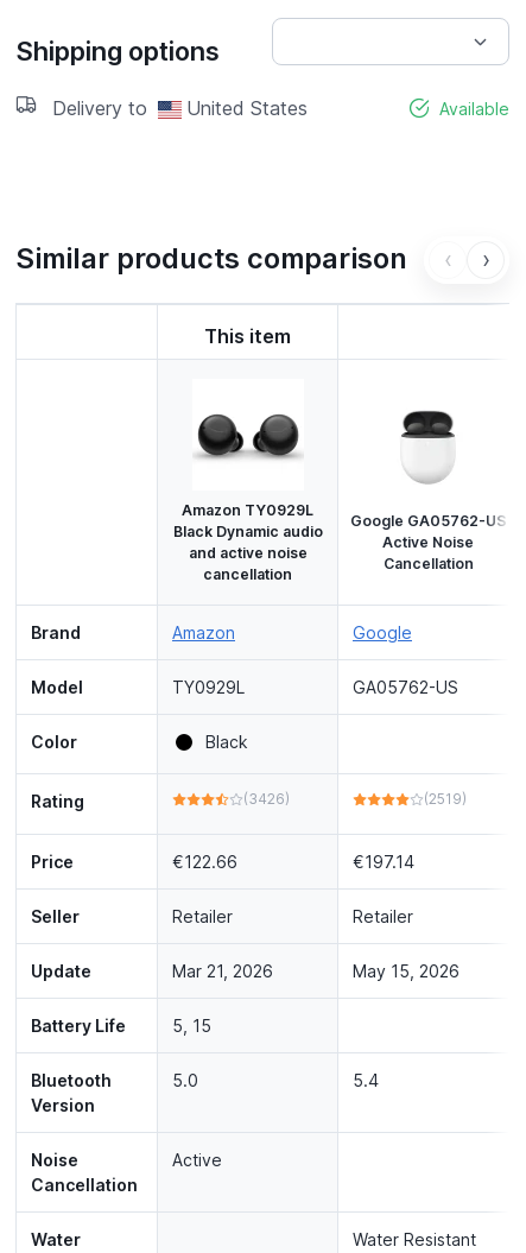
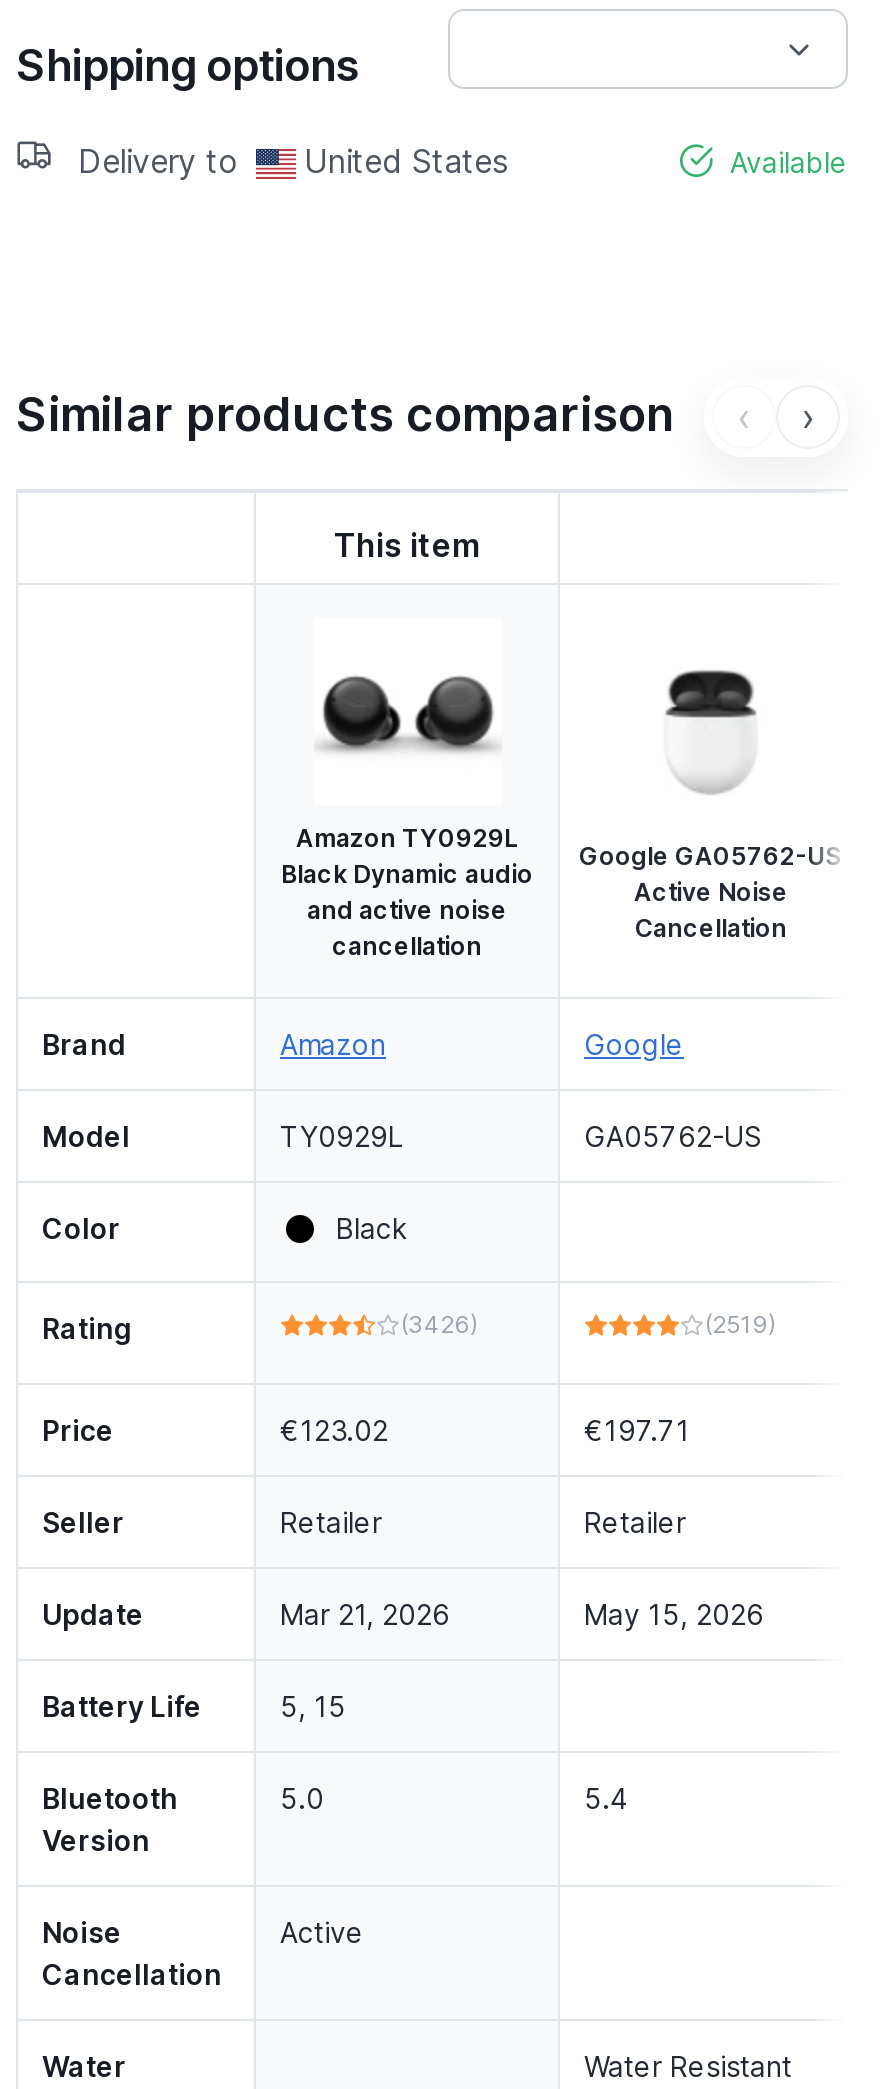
- €122.66
+ €123.02

- €197.14
+ €197.71
